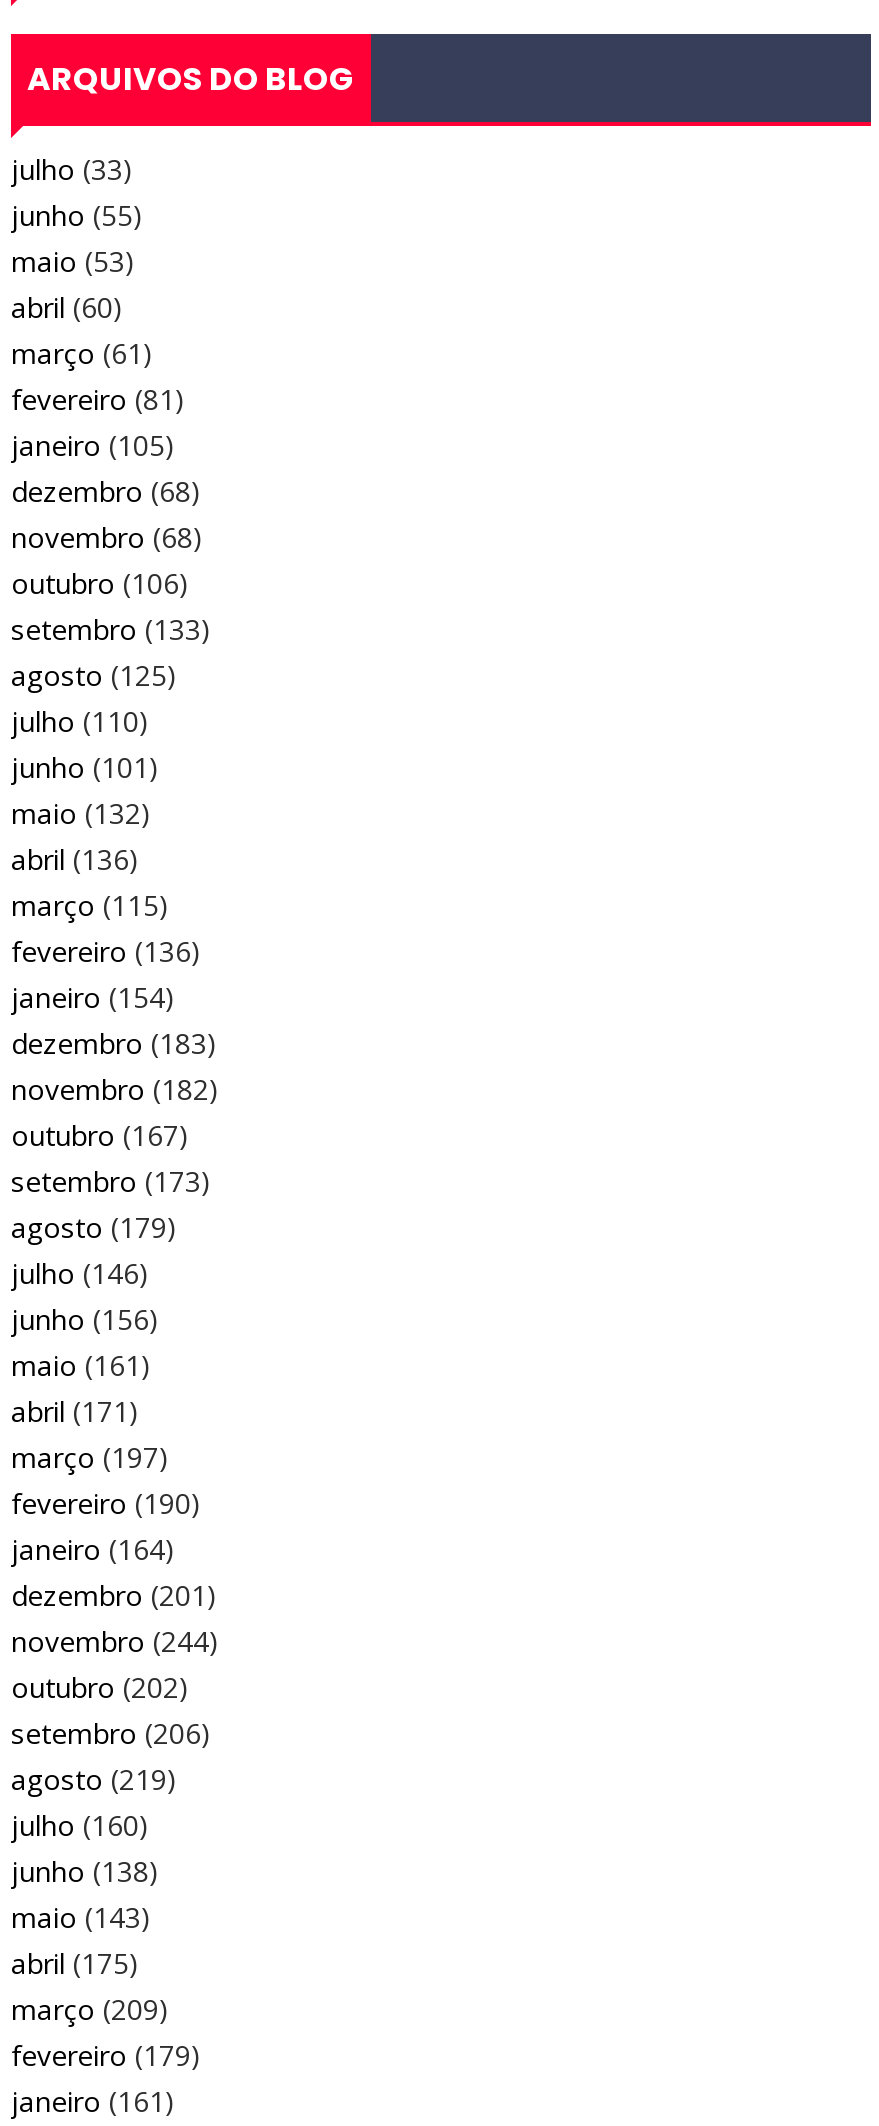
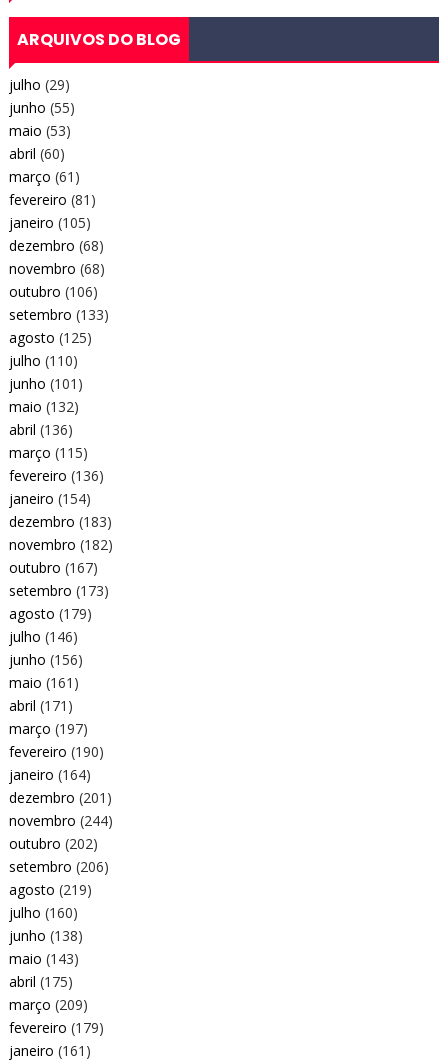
- julho (33)
+ julho (29)
